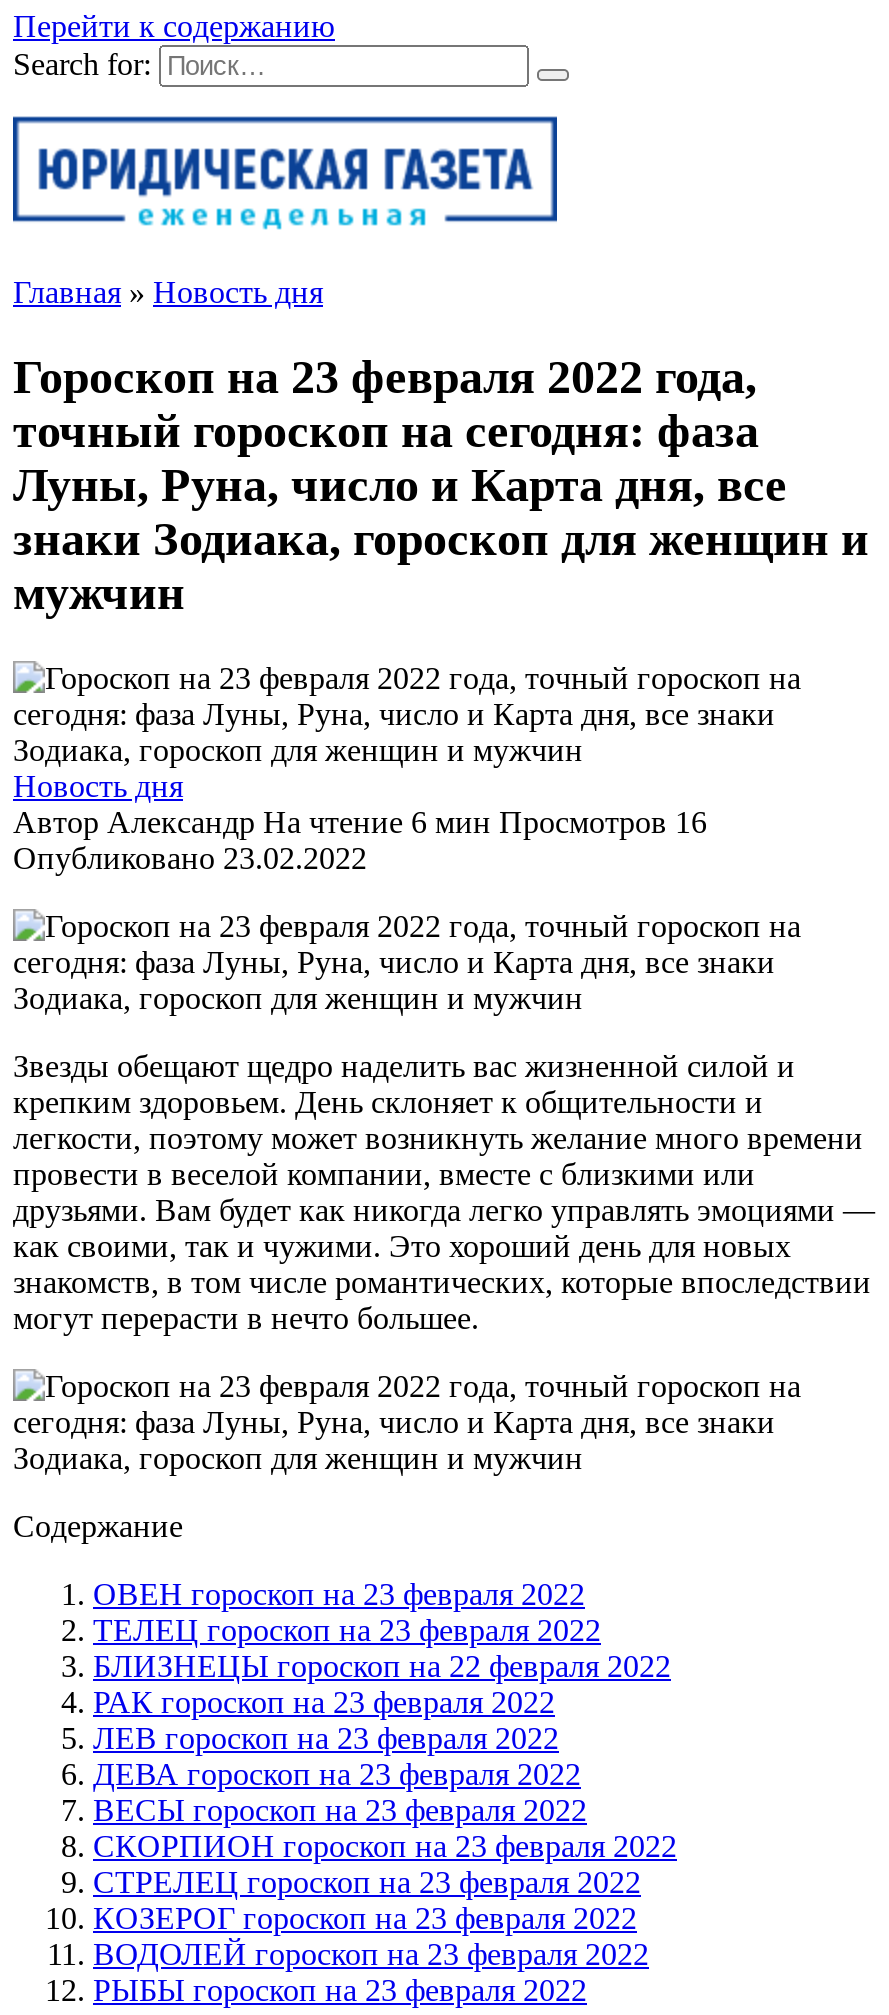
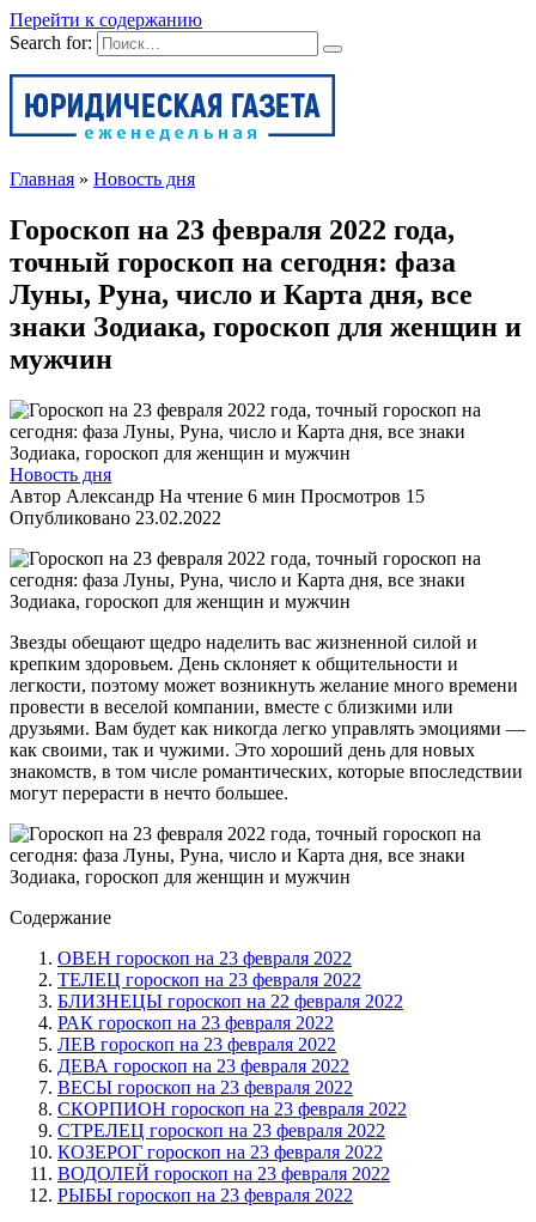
- Автор Александр На чтение 6 мин Просмотров 16
+ Автор Александр На чтение 6 мин Просмотров 15
